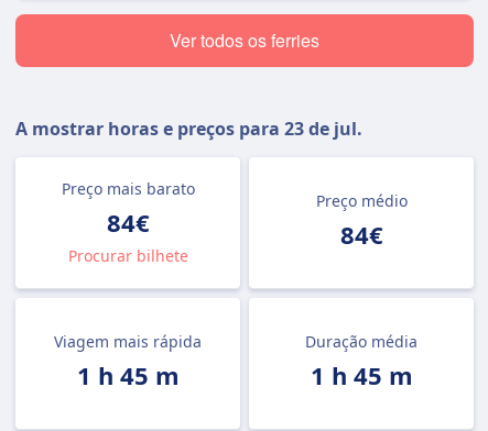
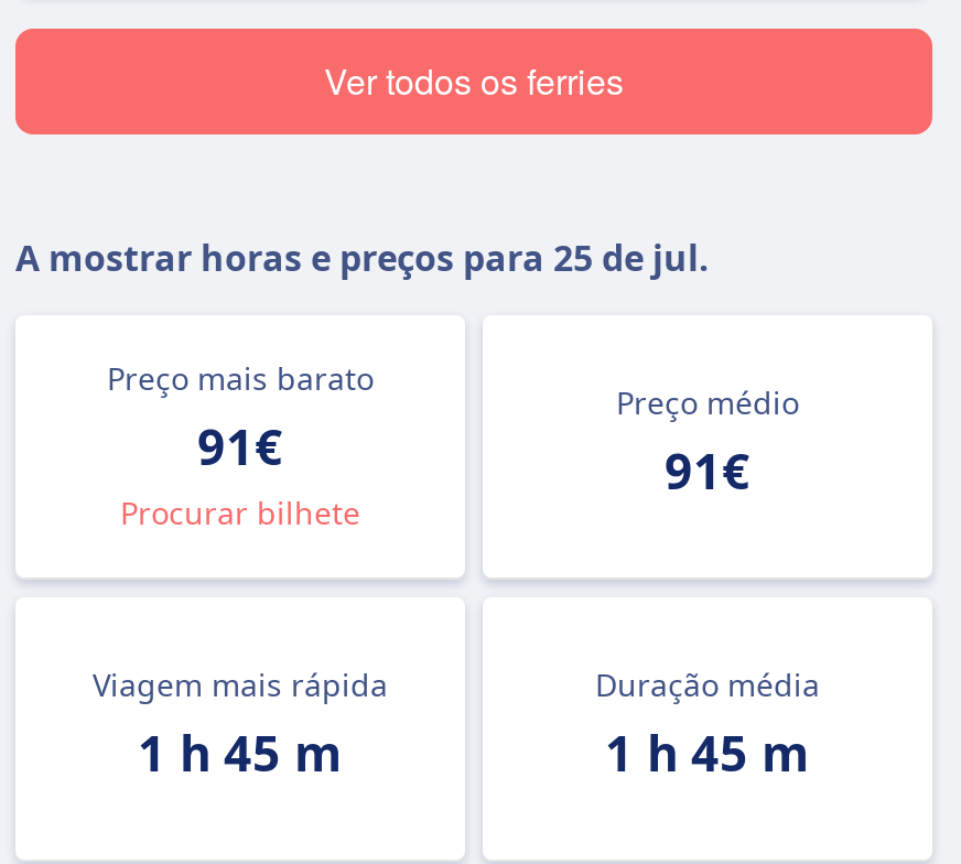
- A mostrar horas e preços para 23 de jul.
+ A mostrar horas e preços para 25 de jul.

- 84€
+ 91€

- 84€
+ 91€
